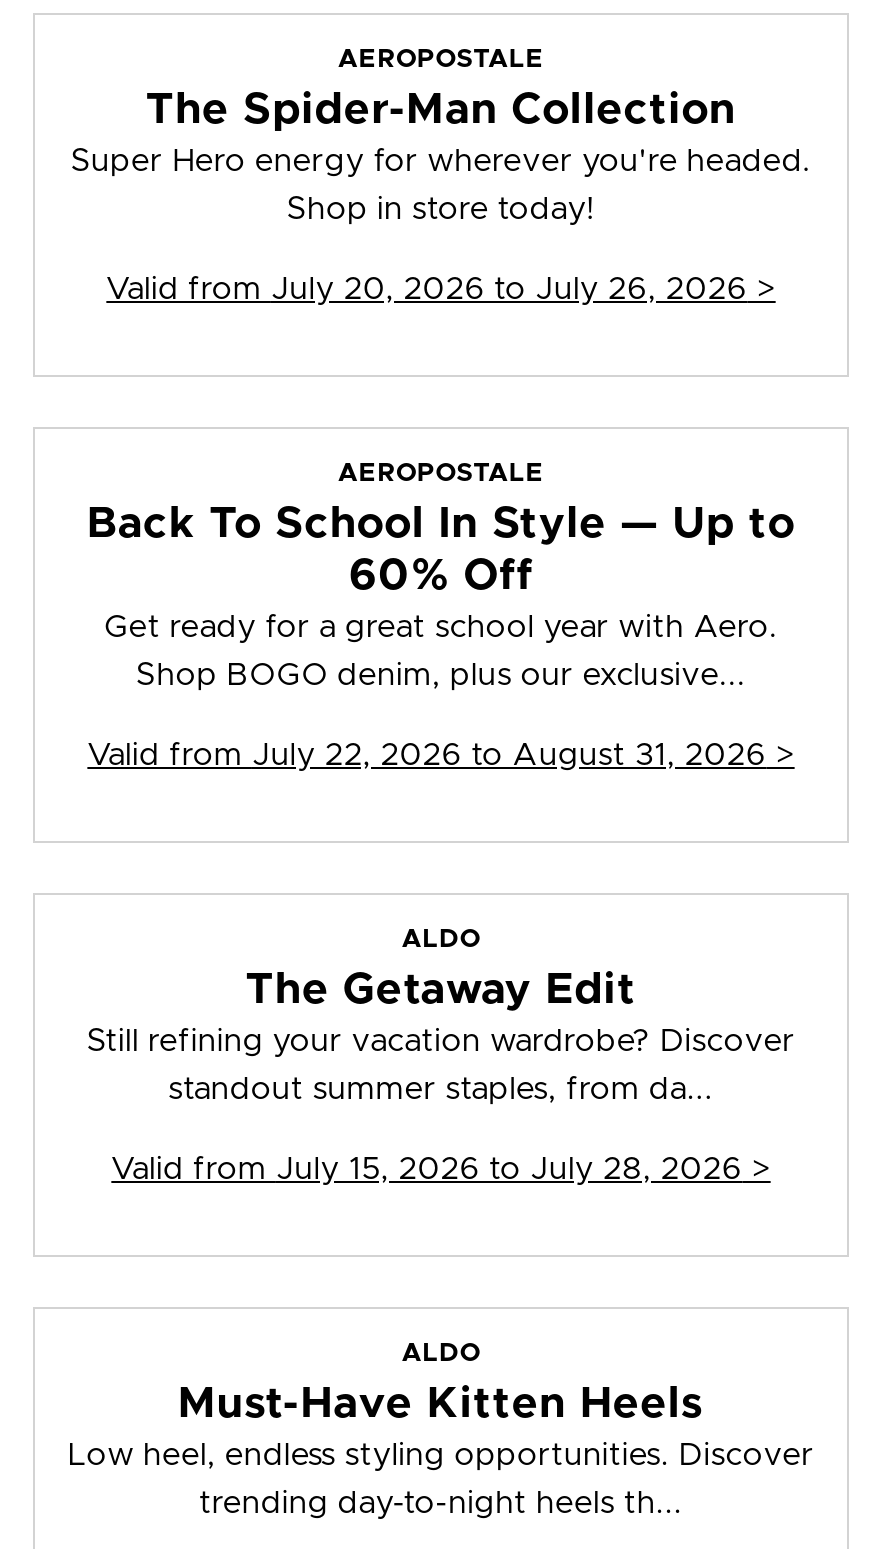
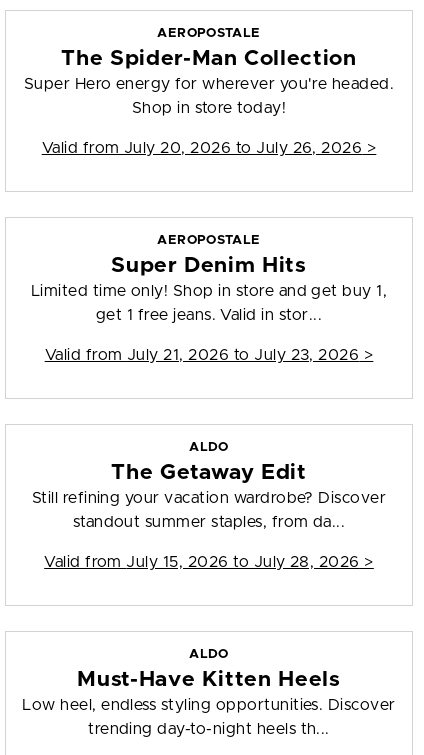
- Back To School In Style — Up to
- 60% Off
- Get ready for a great school year with Aero.
+ Super Denim Hits
+ Limited time only! Shop in store and get buy 1,

- Shop BOGO denim, plus our exclusive...
+ get 1 free jeans. Valid in stor...

- Valid from July 22, 2026 to August 31, 2026 >
+ Valid from July 21, 2026 to July 23, 2026 >
